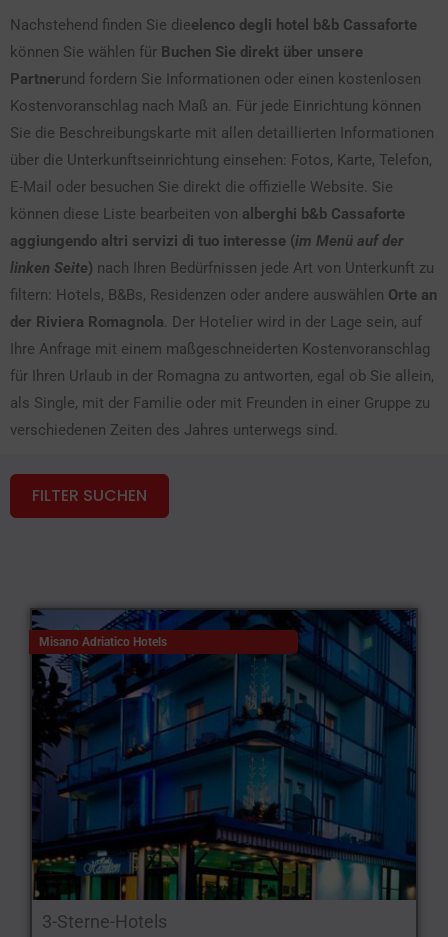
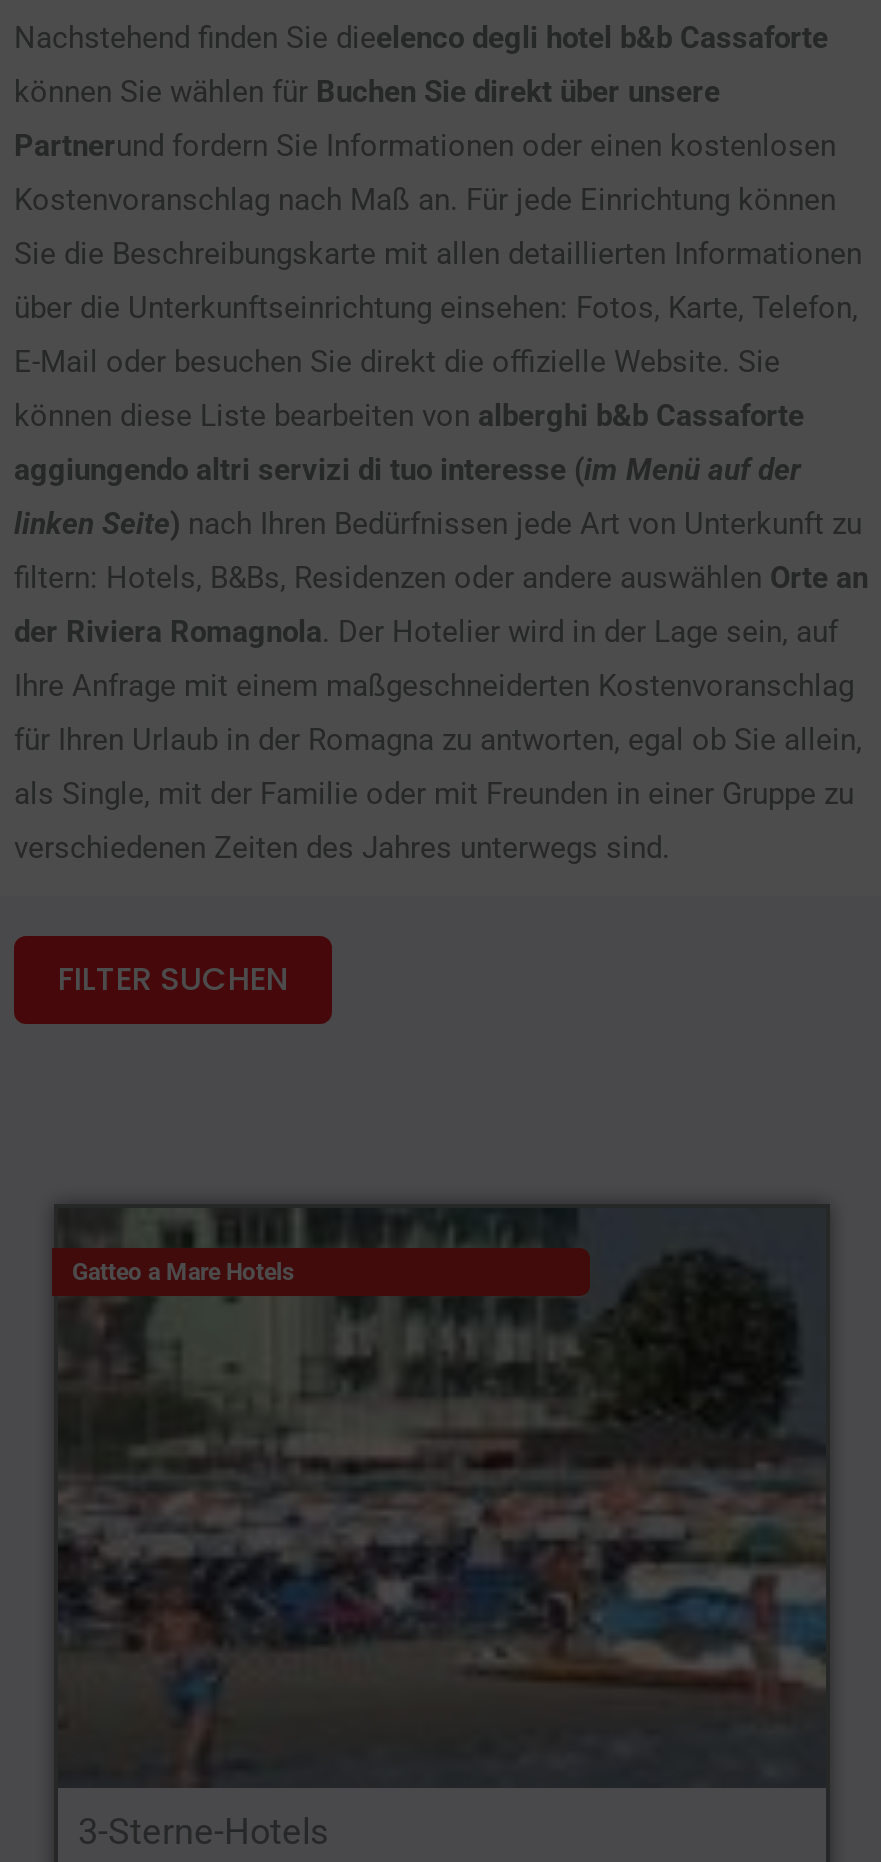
- [image]
- Misano Adriatico Hotels
+ [image]
+ Gatteo a Mare Hotels
